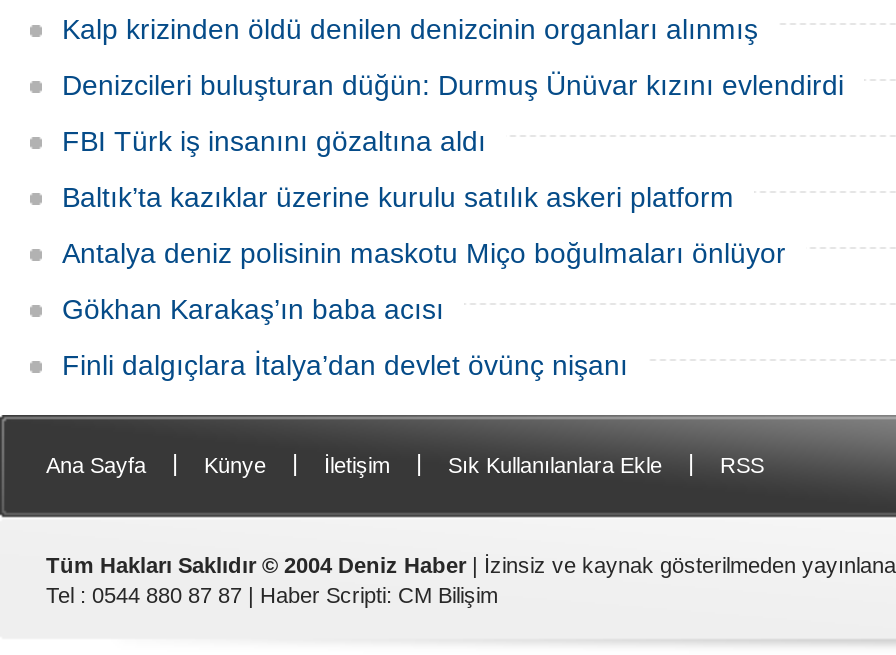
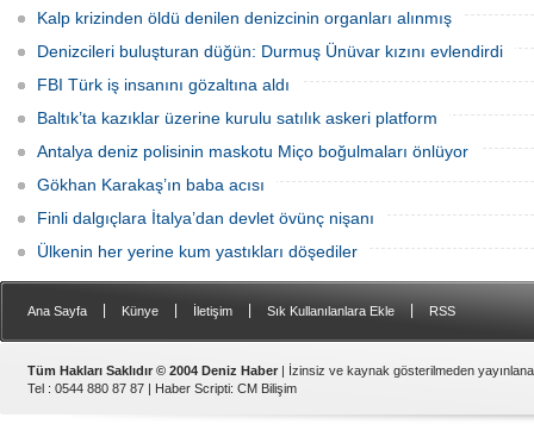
+ Ülkenin her yerine kum yastıkları döşediler
